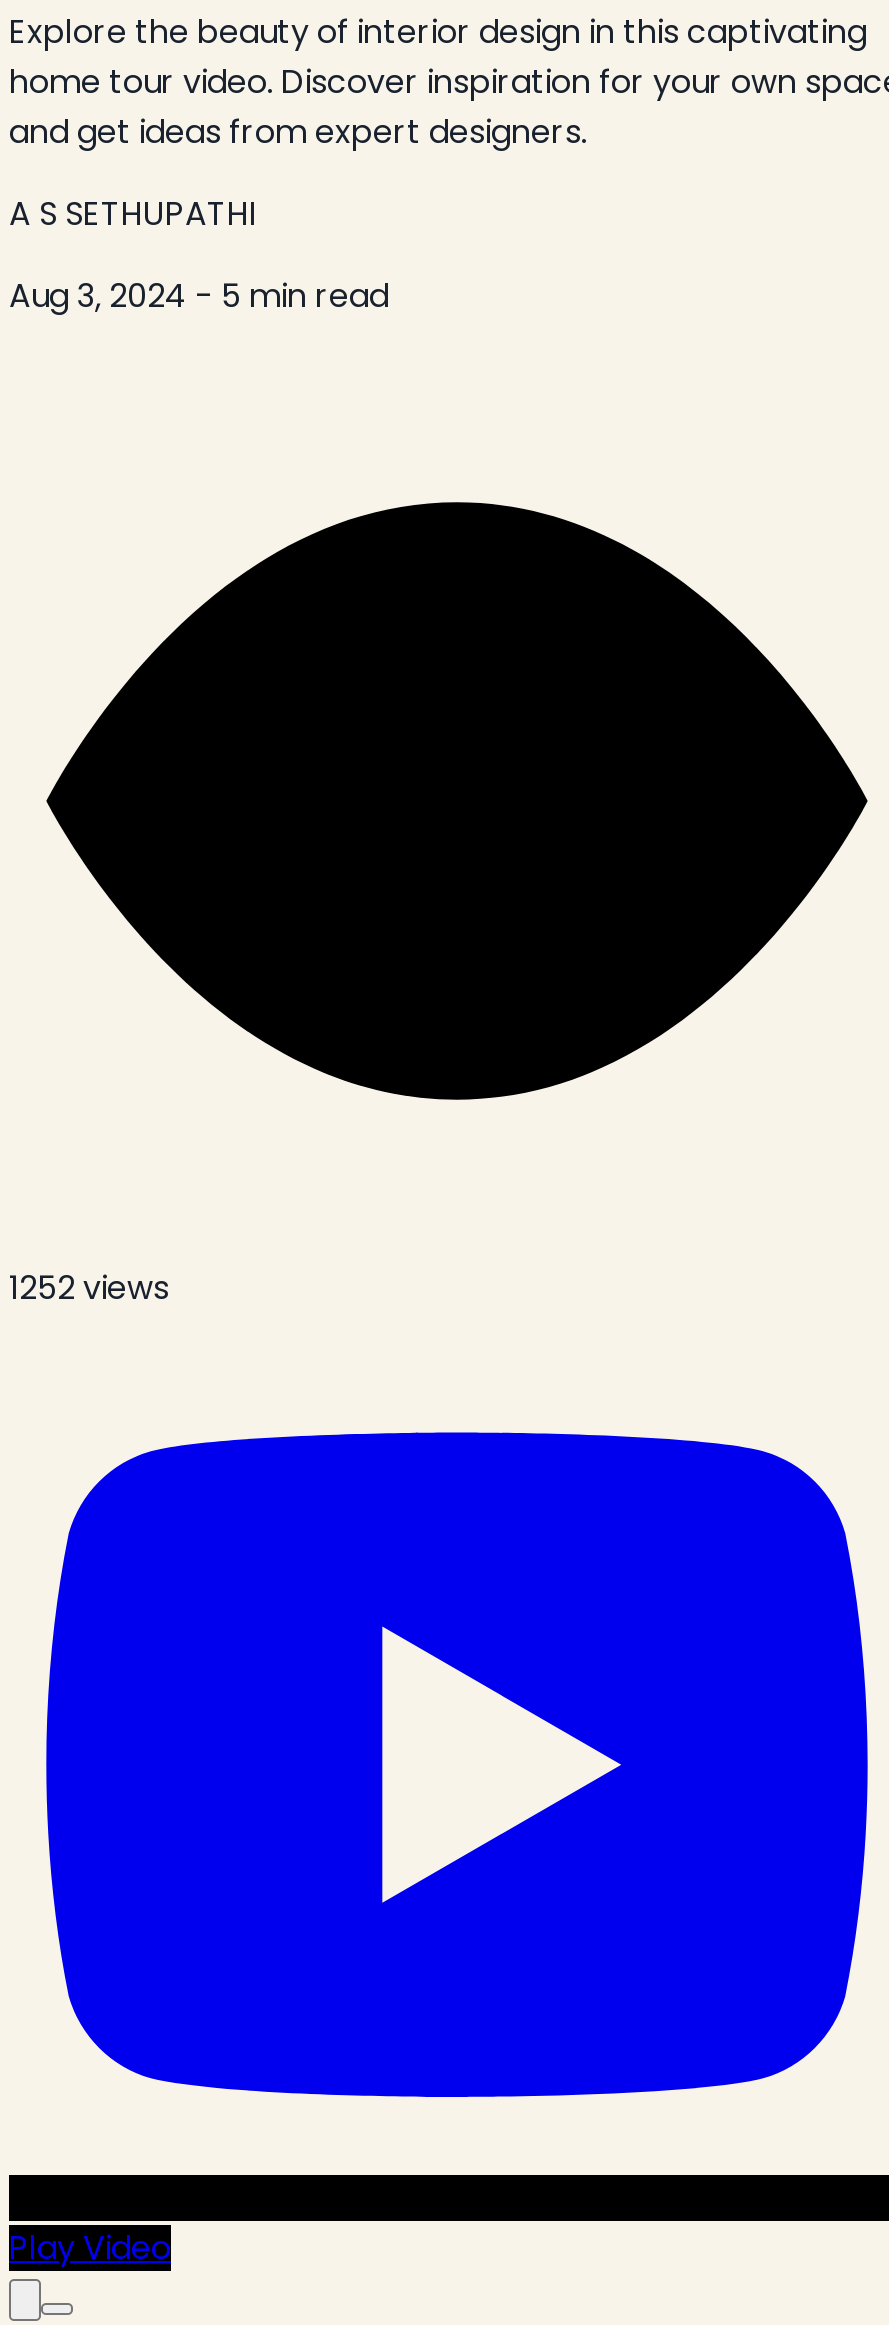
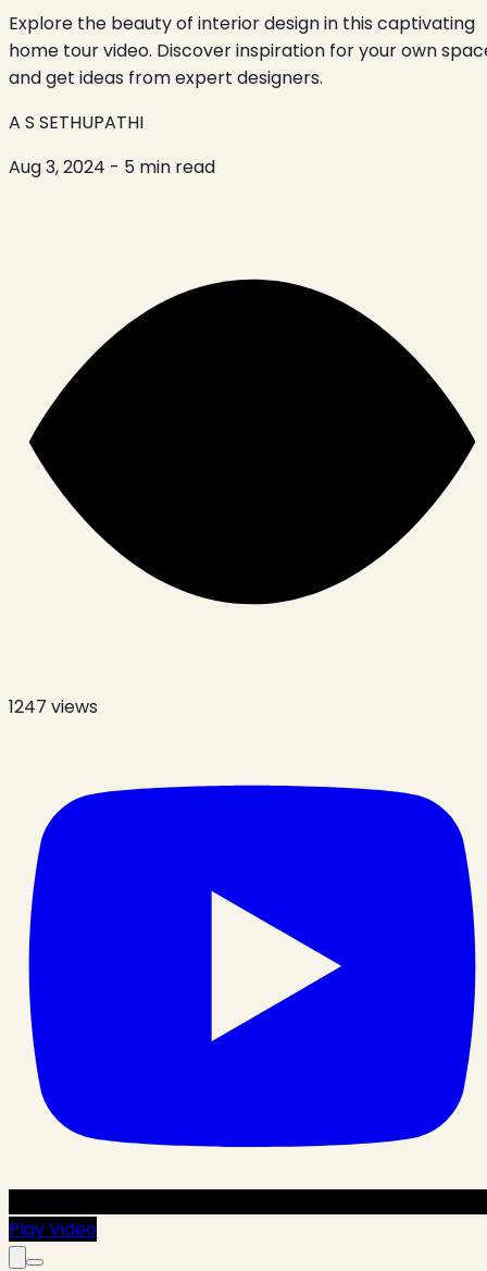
- 1252 views
+ 1247 views
